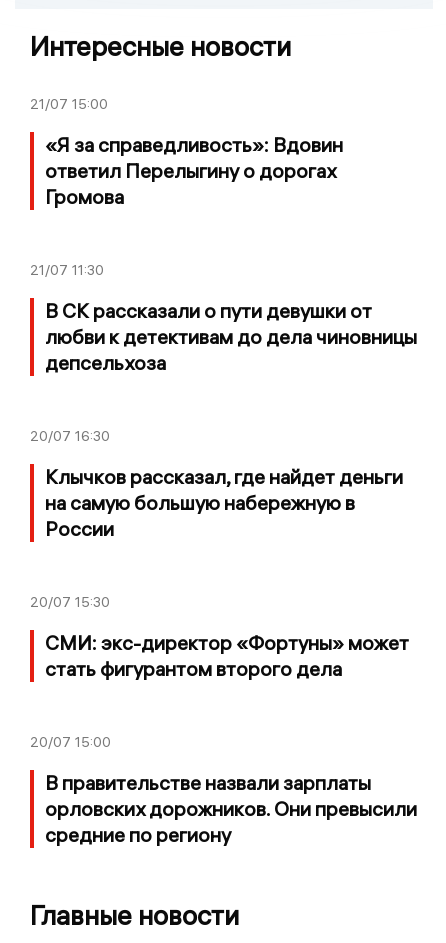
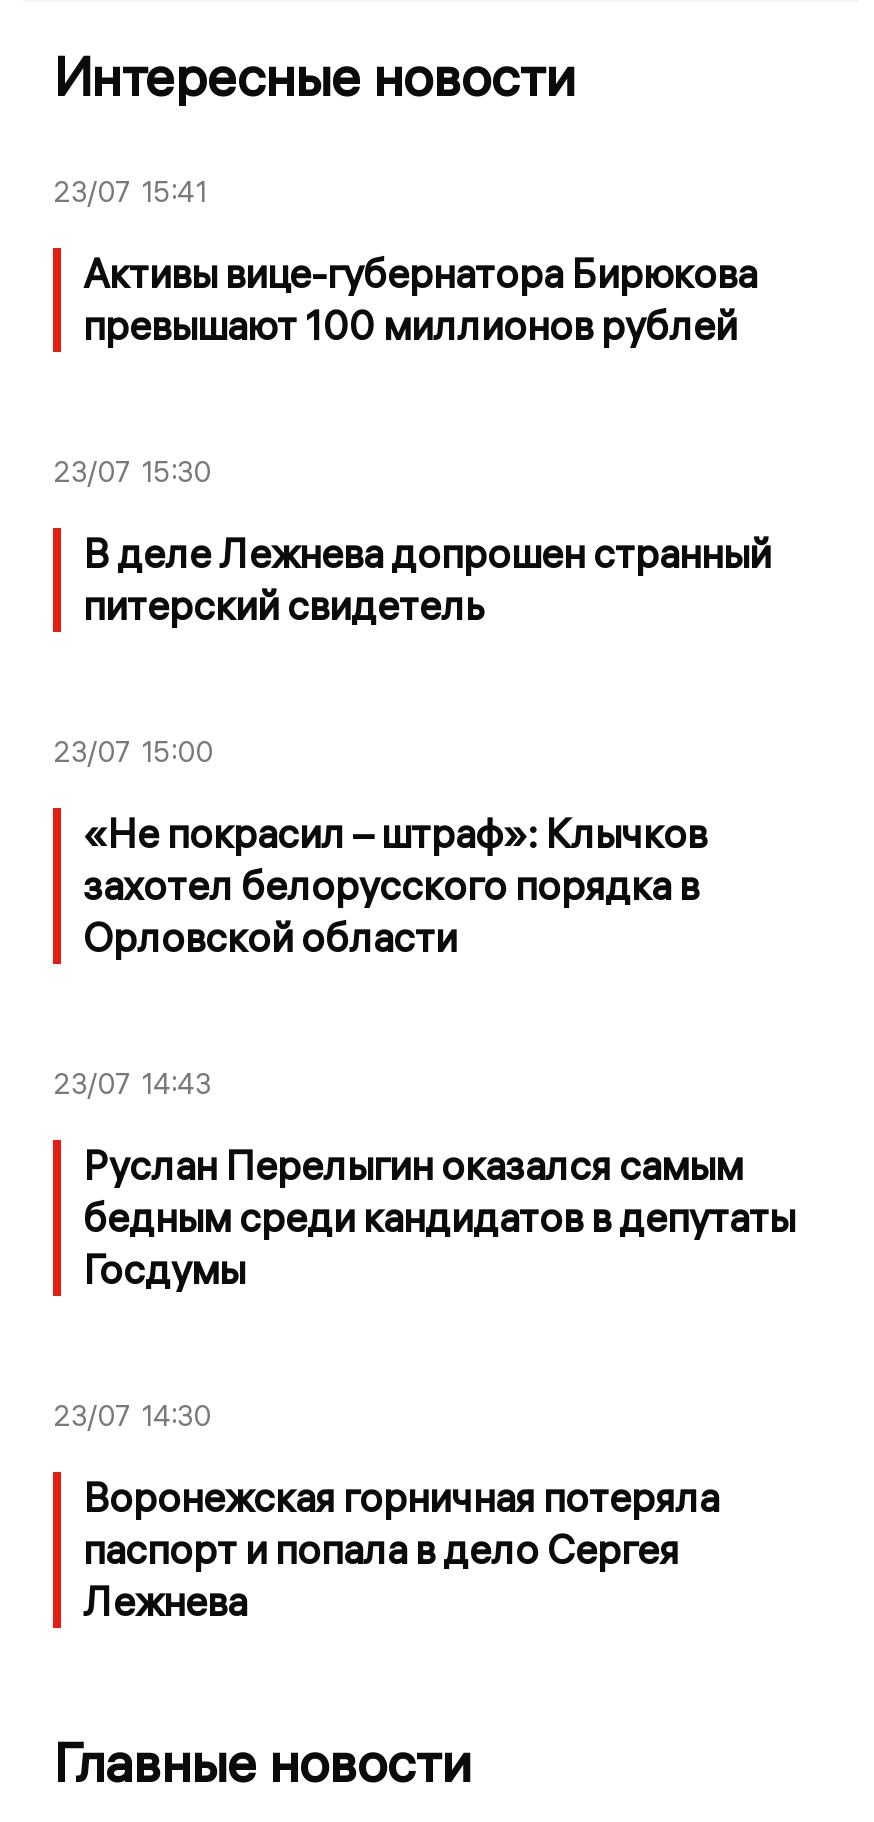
- 21/07 15:00
+ 23/07 15:41

- «Я за справедливость»: Вдовин
- ответил Перелыгину о дорогах
- Громова
+ Активы вице-губернатора Бирюкова
+ превышают 100 миллионов рублей

- 21/07 11:30
+ 23/07 15:30

- В СК рассказали о пути девушки от
- любви к детективам до дела чиновницы
- депсельхоза
+ В деле Лежнева допрошен странный
+ питерский свидетель

- 20/07 16:30
+ 23/07 15:00

- Клычков рассказал, где найдет деньги
- на самую большую набережную в
- России
+ «Не покрасил – штраф»: Клычков
+ захотел белорусского порядка в
+ Орловской области

- 20/07 15:30
+ 23/07 14:43

- СМИ: экс-директор «Фортуны» может
- стать фигурантом второго дела
+ Руслан Перелыгин оказался самым
+ бедным среди кандидатов в депутаты
+ Госдумы

- 20/07 15:00
+ 23/07 14:30

- В правительстве назвали зарплаты
- орловских дорожников. Они превысили
- средние по региону
+ Воронежская горничная потеряла
+ паспорт и попала в дело Сергея
+ Лежнева
